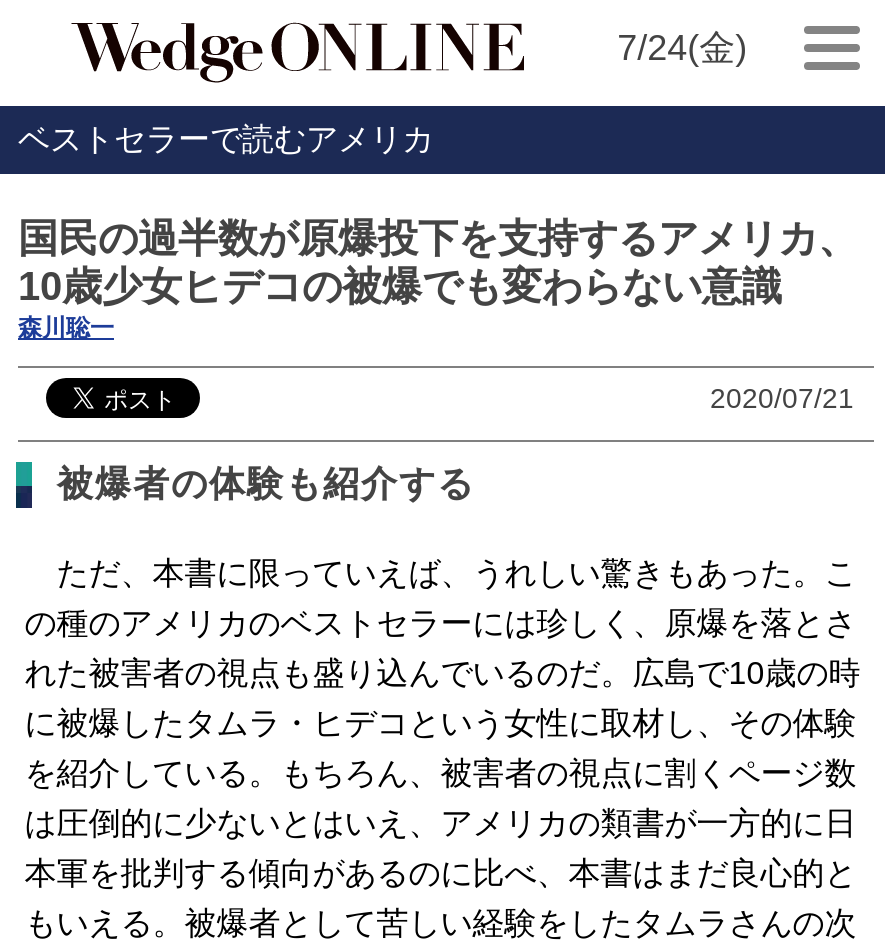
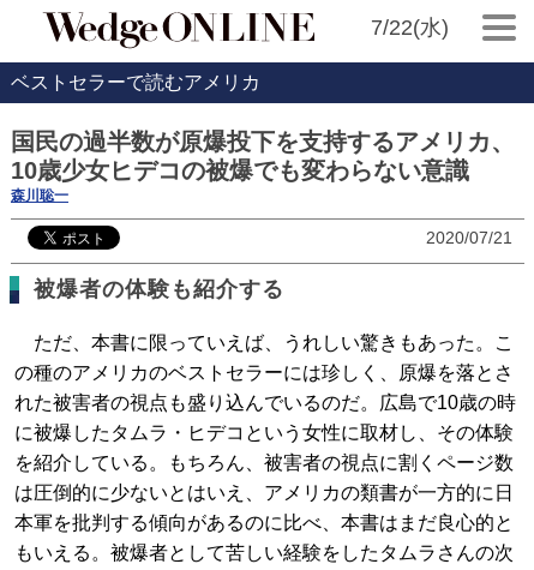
- 7/24(金)
+ 7/22(水)
